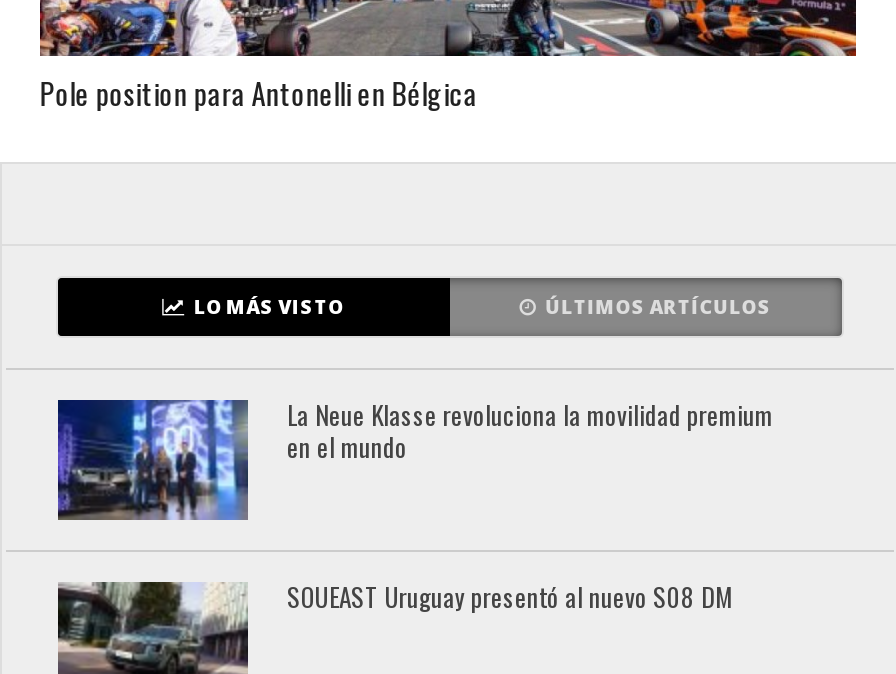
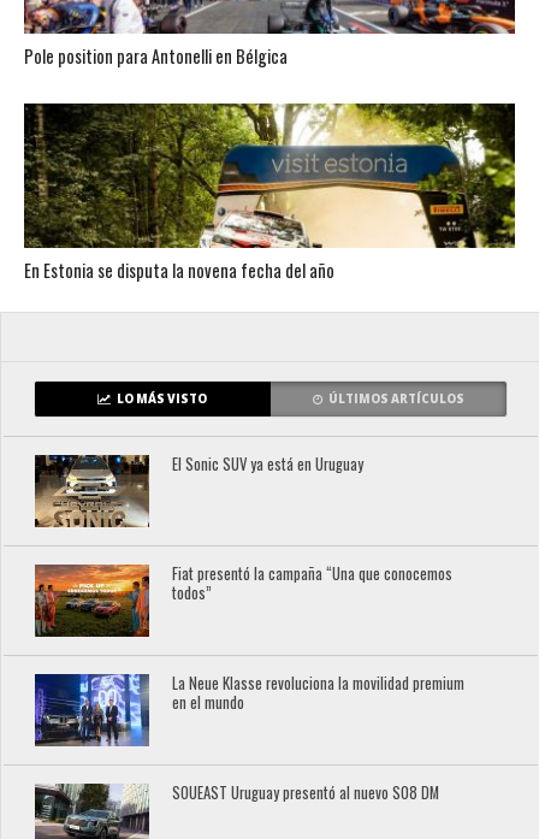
+ [image]
+ En Estonia se disputa la novena fecha del año

+ [image]
+ El Sonic SUV ya está en Uruguay

+ [image]
+ Fiat presentó la campaña “Una que conocemos
+ todos”
